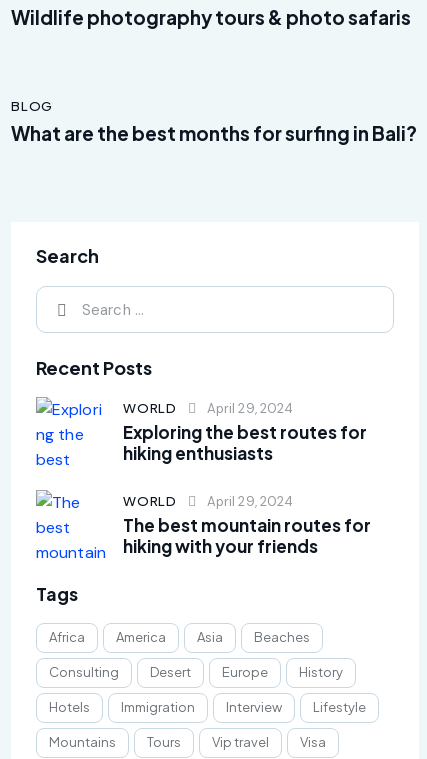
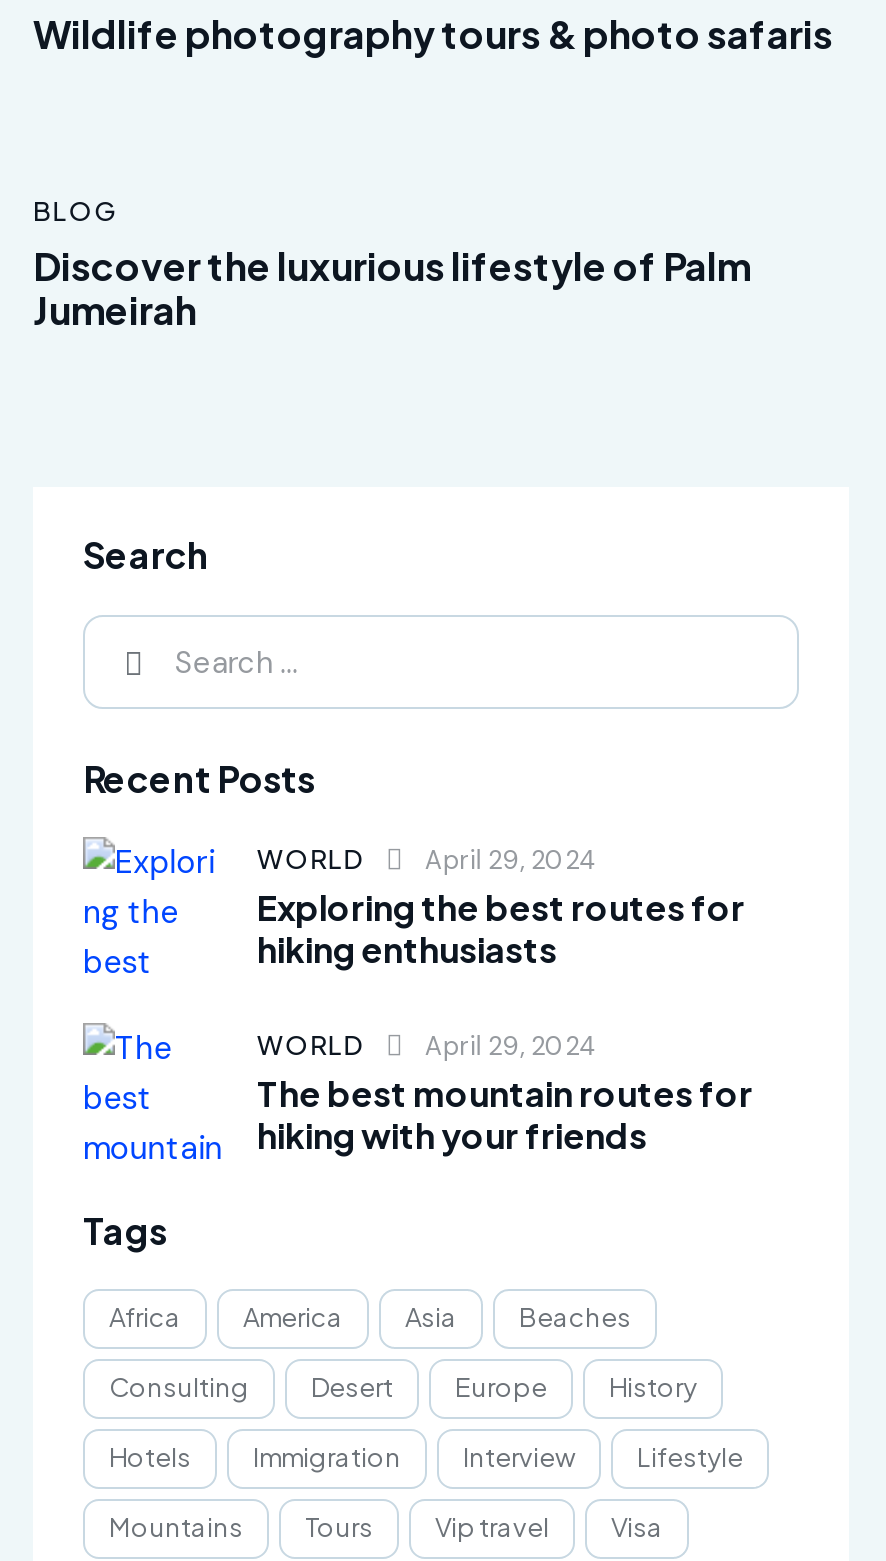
- What are the best months for surfing in Bali?
+ Discover the luxurious lifestyle of Palm
+ Jumeirah
